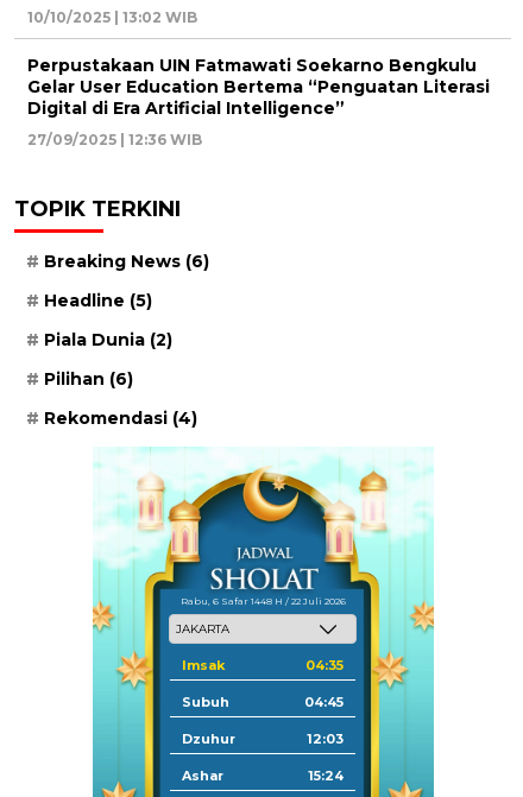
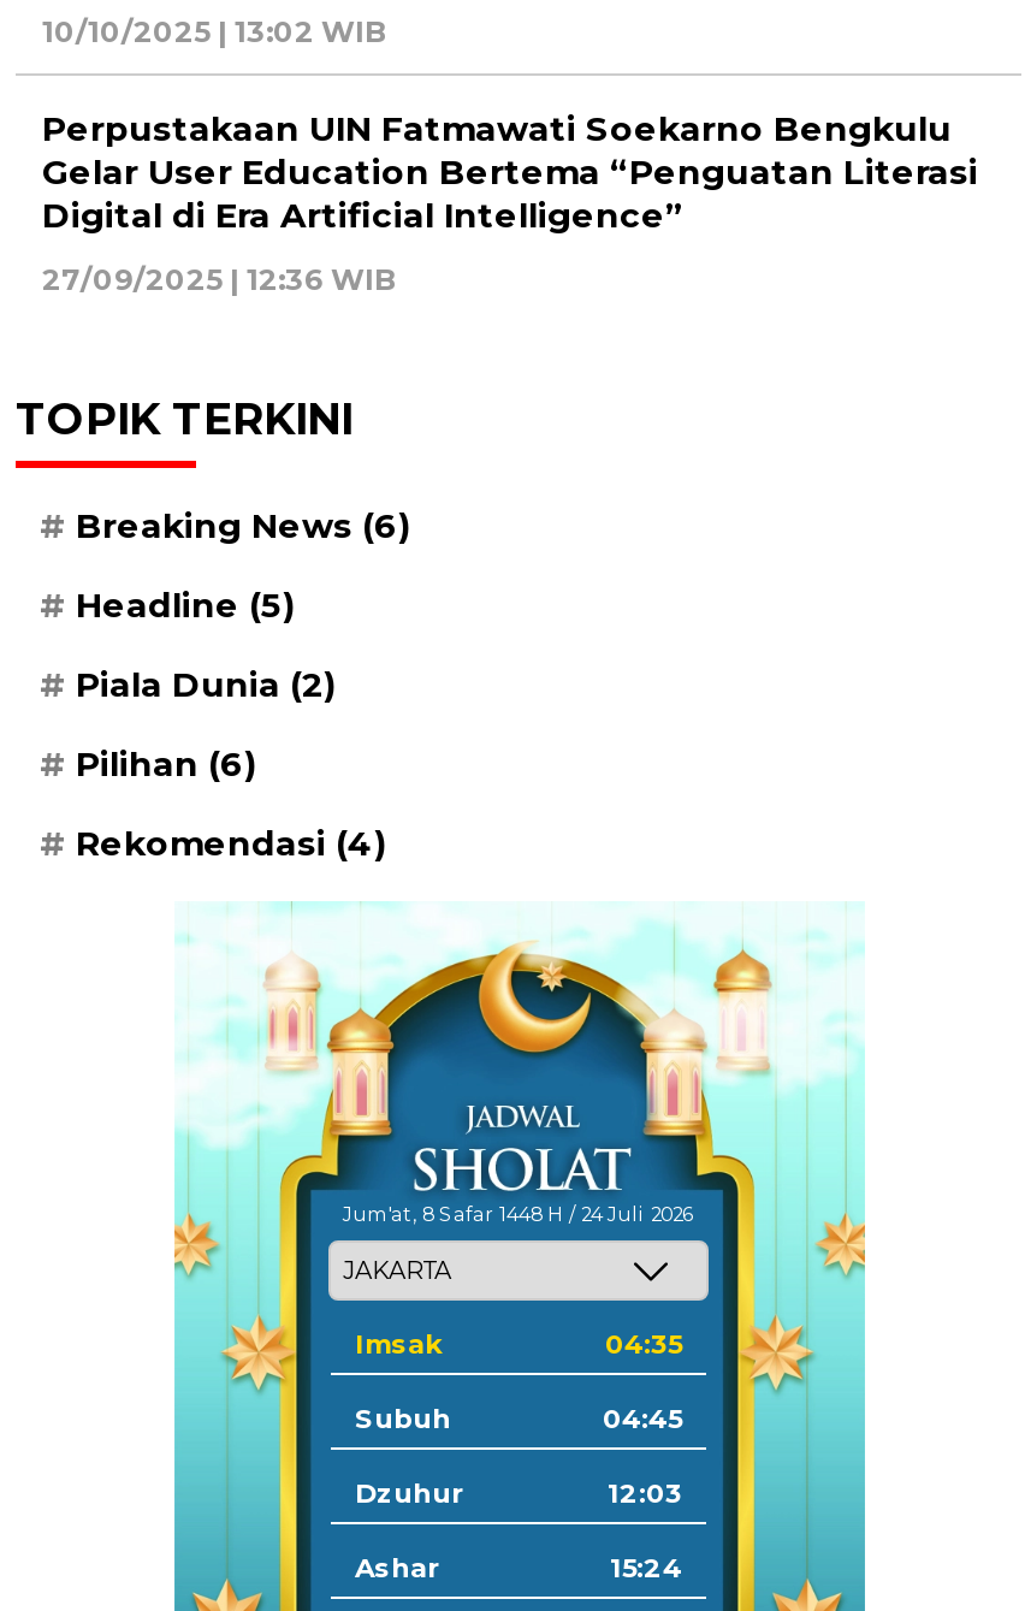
- Rabu, 6 Safar 1448 H / 22 Juli 2026
+ Jum'at, 8 Safar 1448 H / 24 Juli 2026
